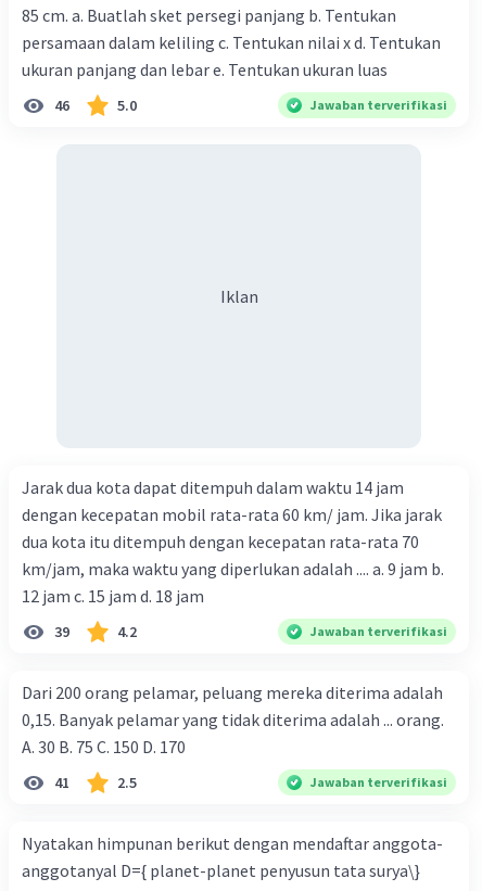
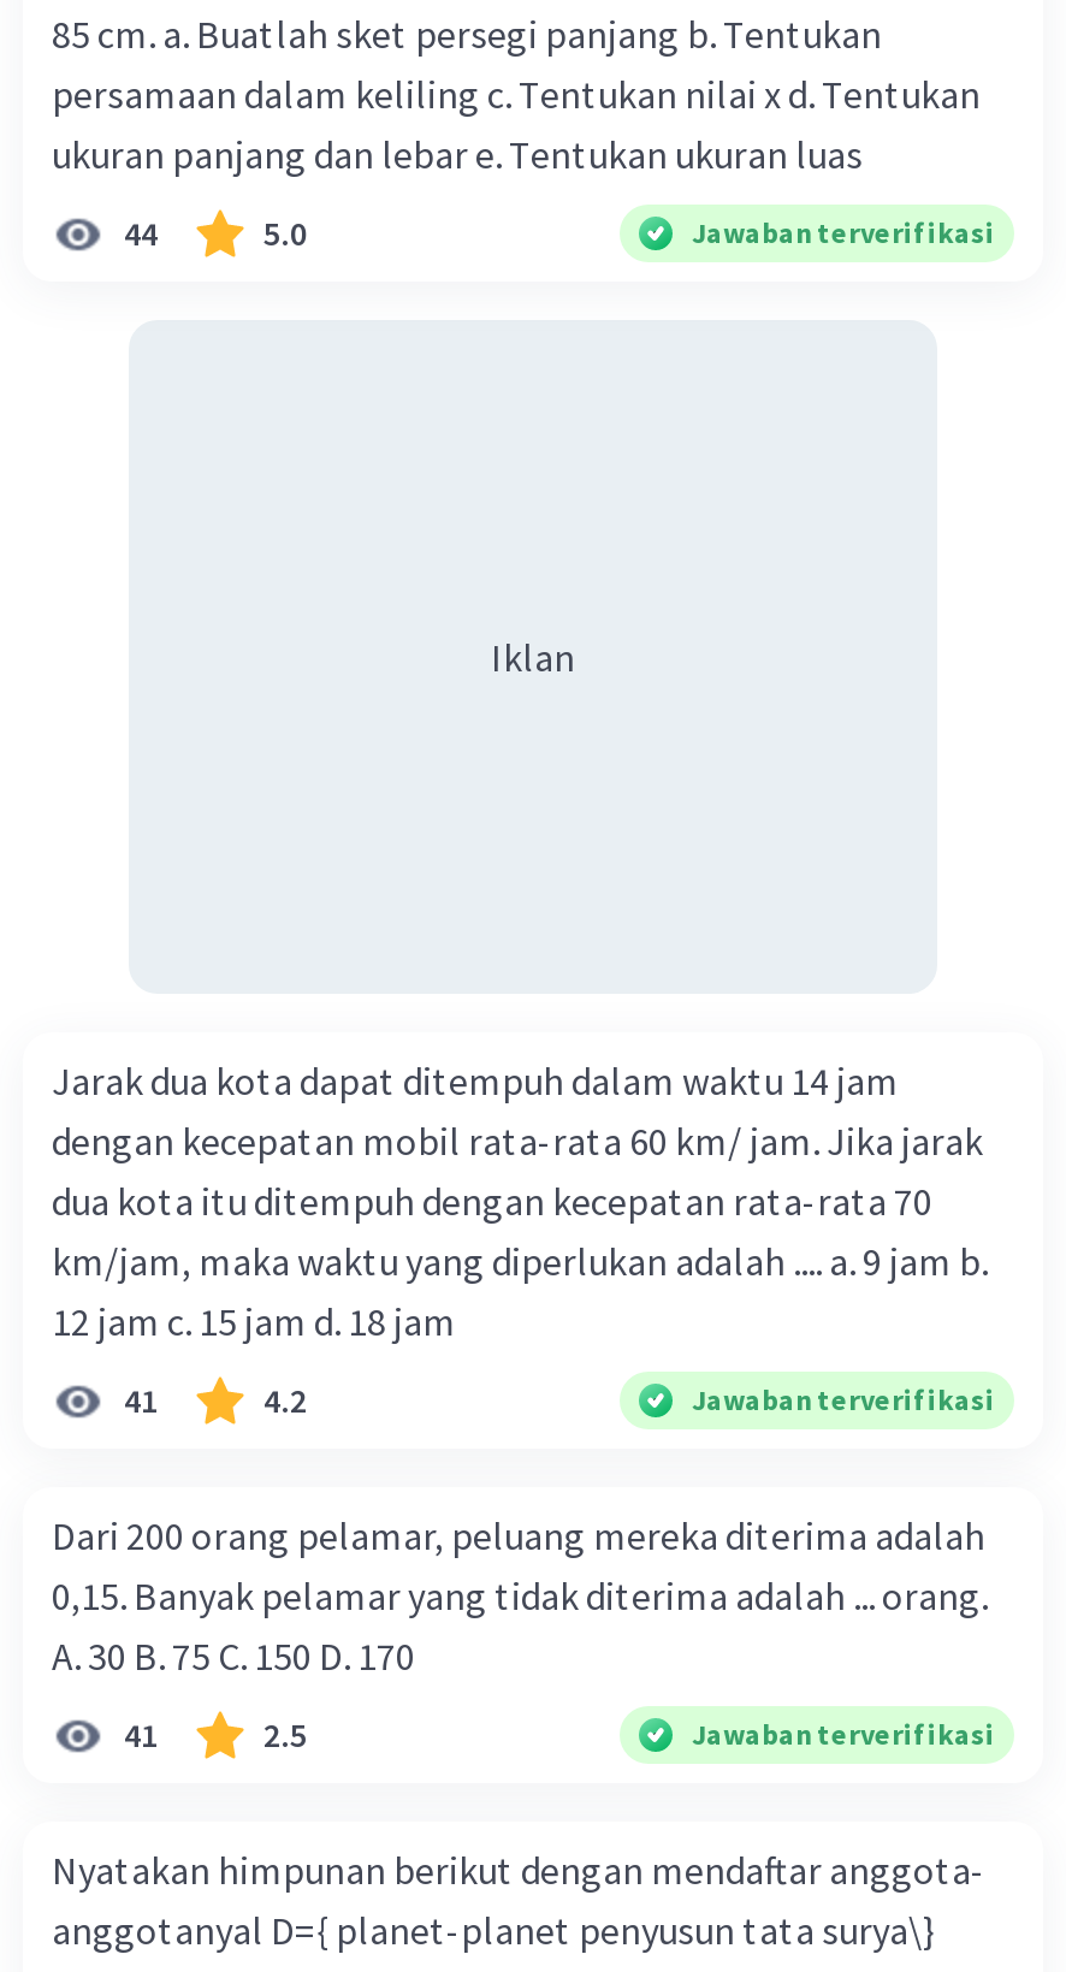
- 46
+ 44

- 39
+ 41
